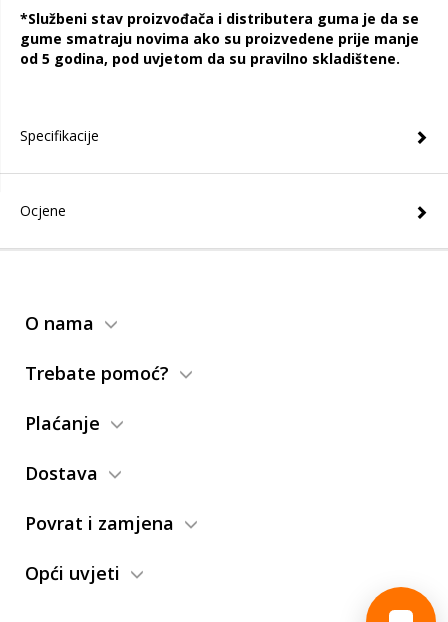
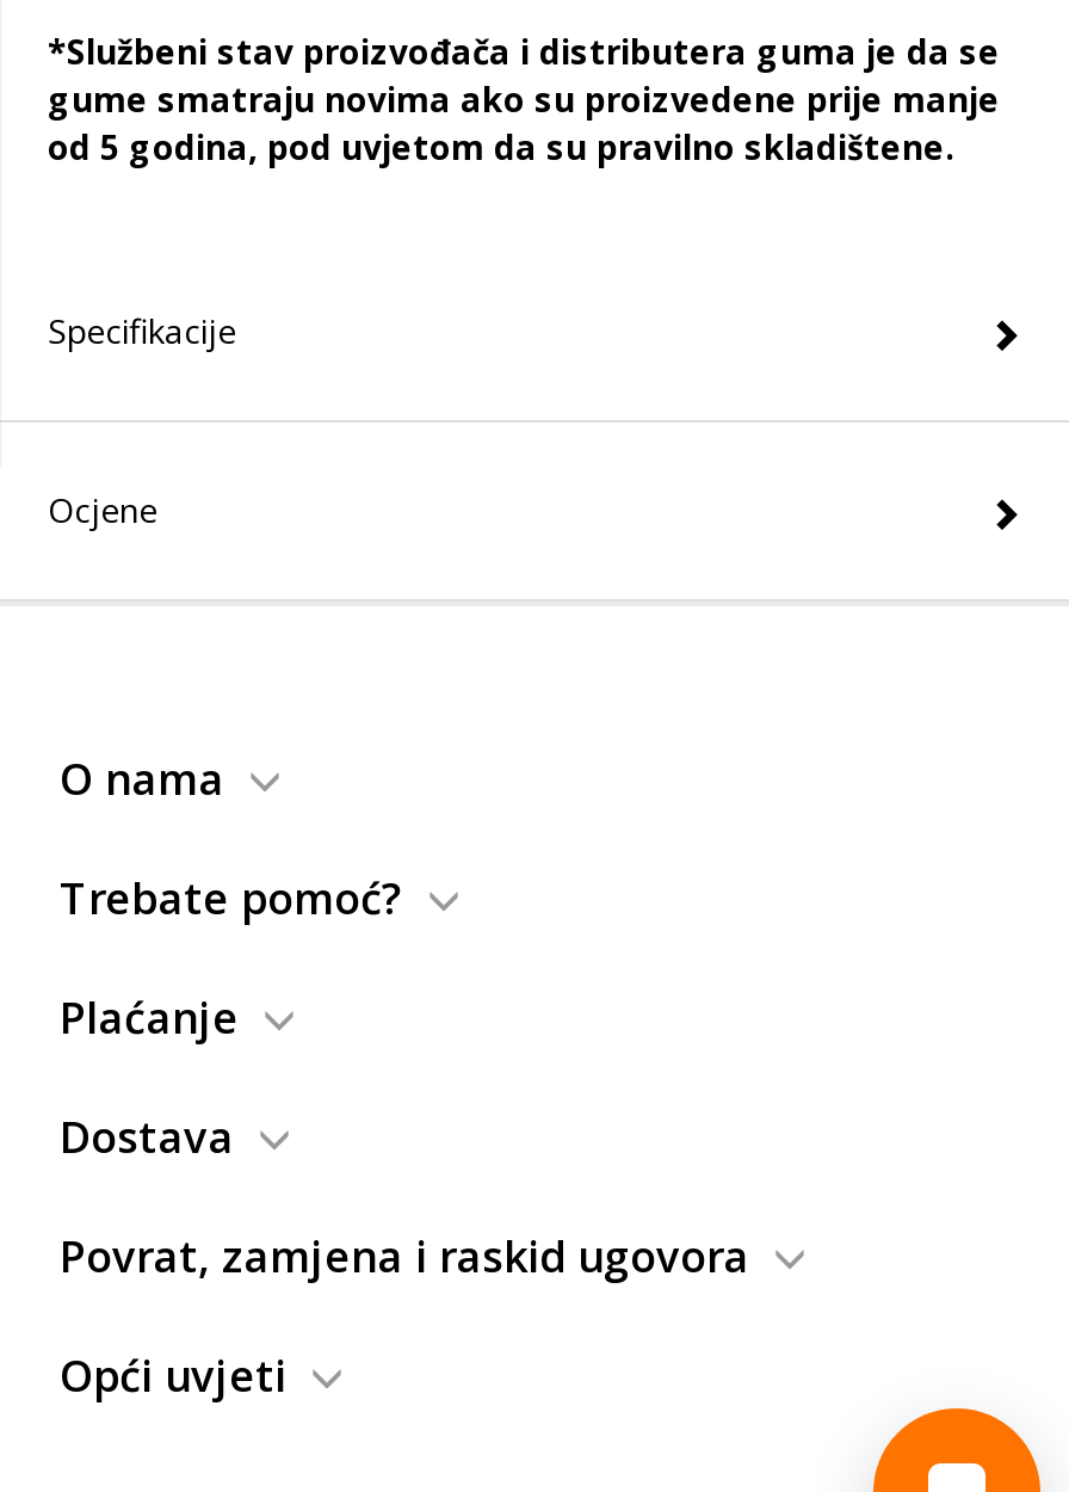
- Povrat i zamjena
+ Povrat, zamjena i raskid ugovora
